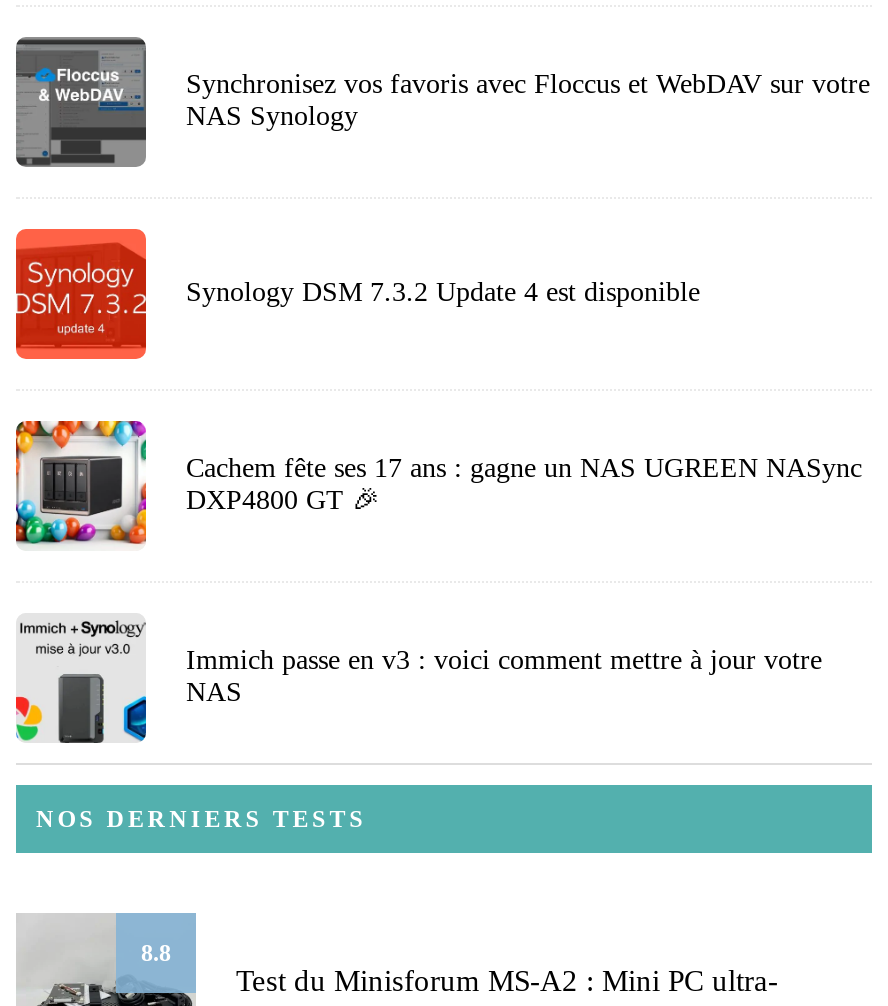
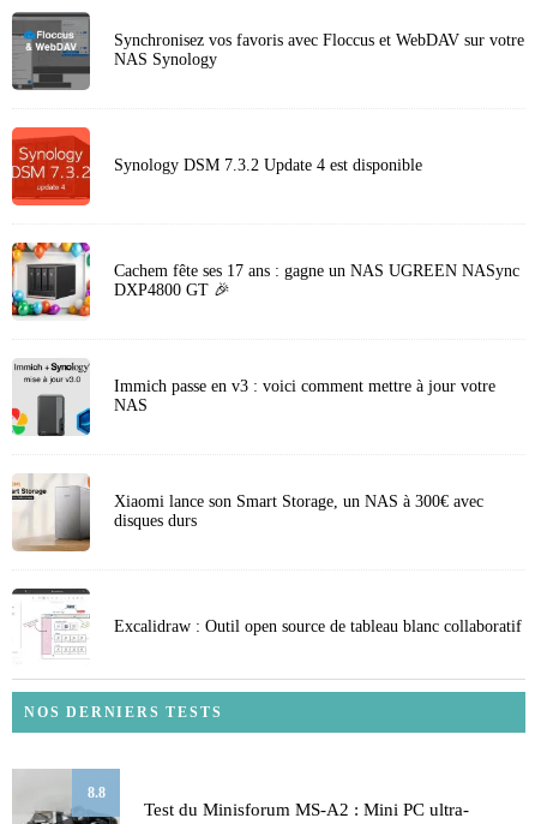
+ [image]
+ Xiaomi lance son Smart Storage, un NAS à 300€ avec
+ disques durs

+ [image]
+ Excalidraw : Outil open source de tableau blanc collaboratif
